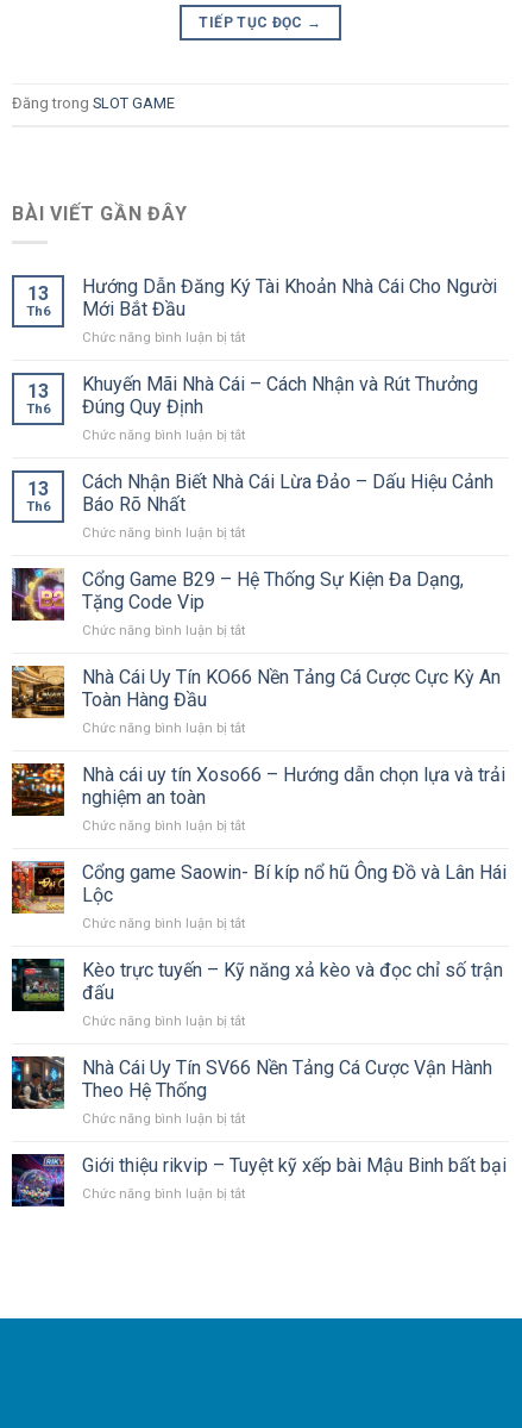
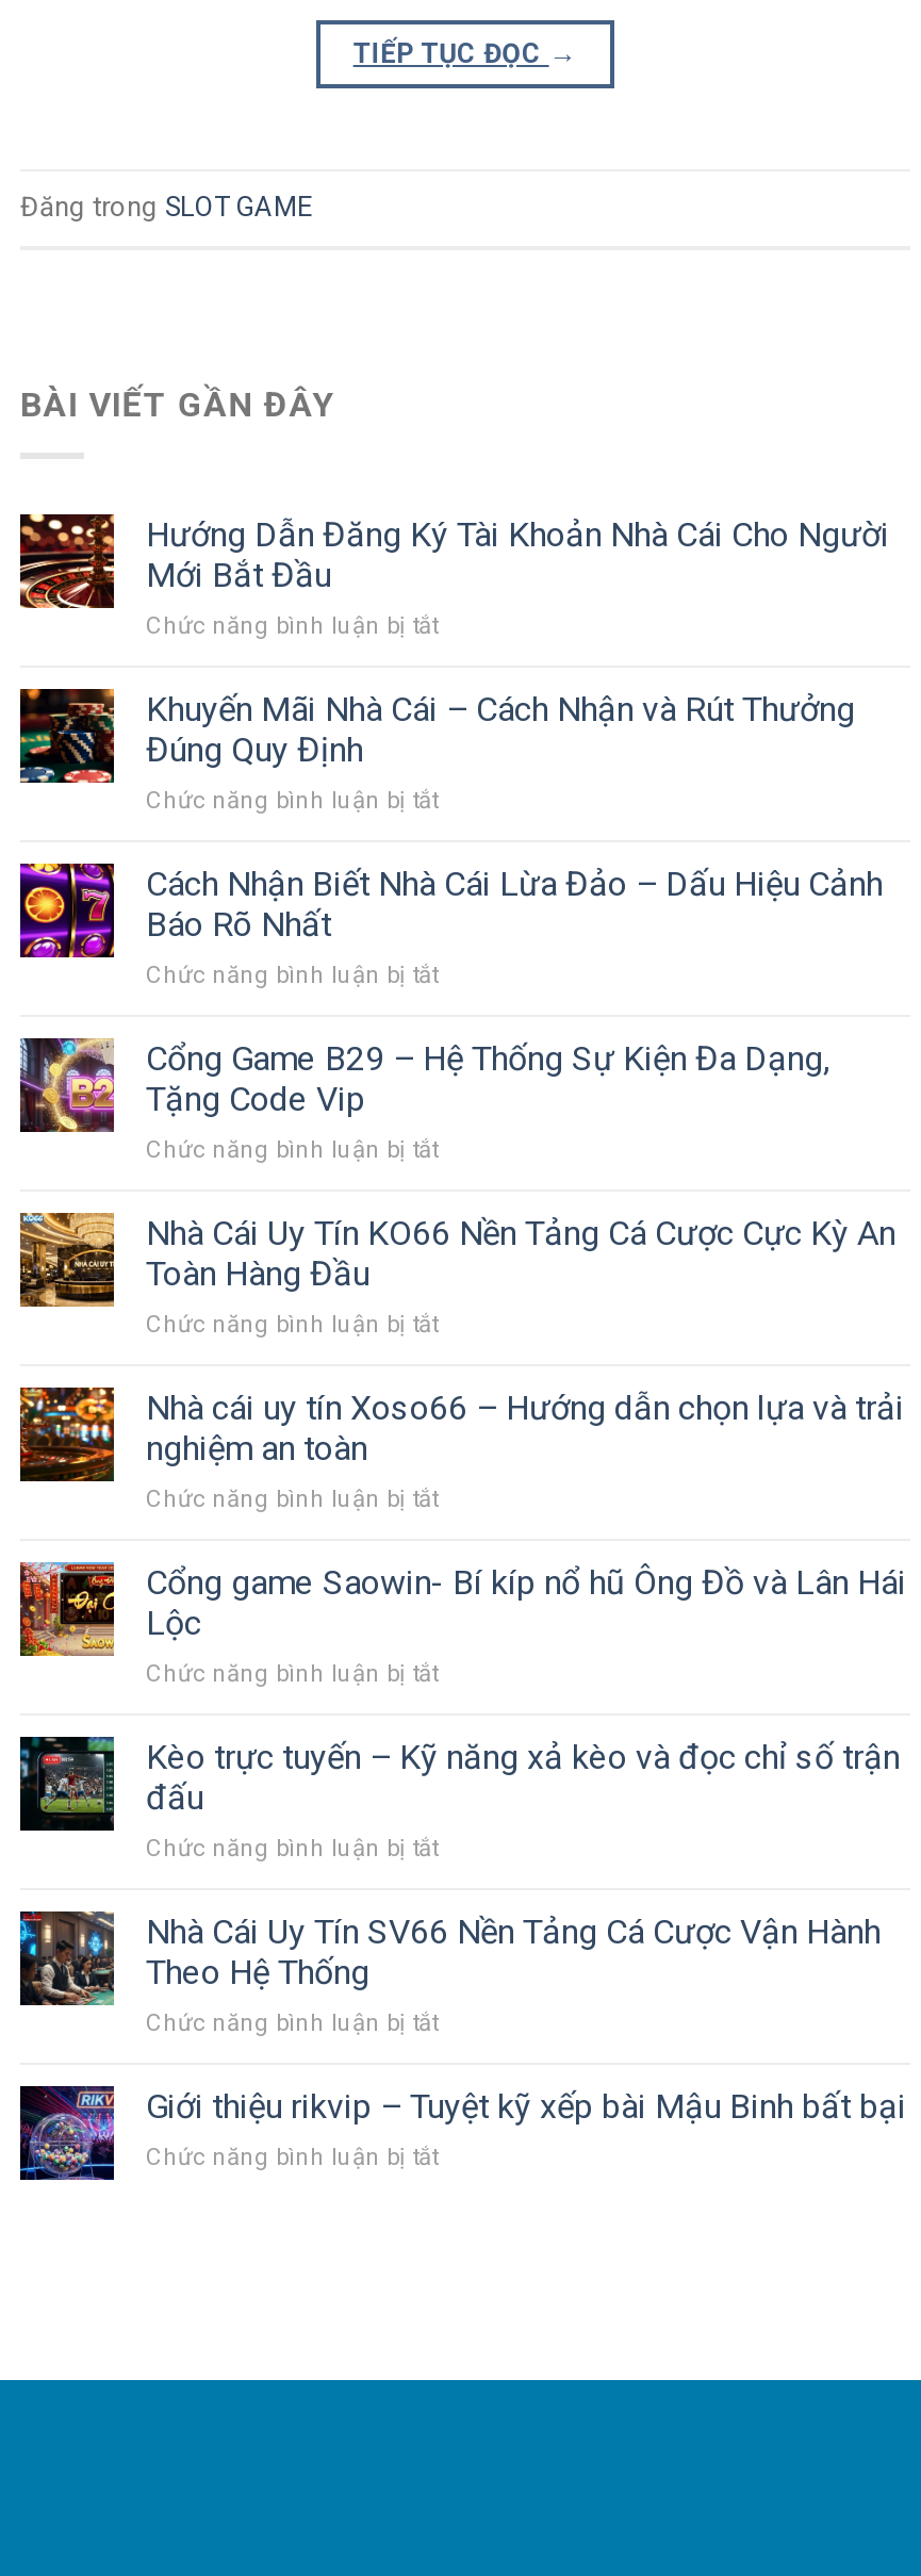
- 13
- Th6

- 13
- Th6

- 13
- Th6
